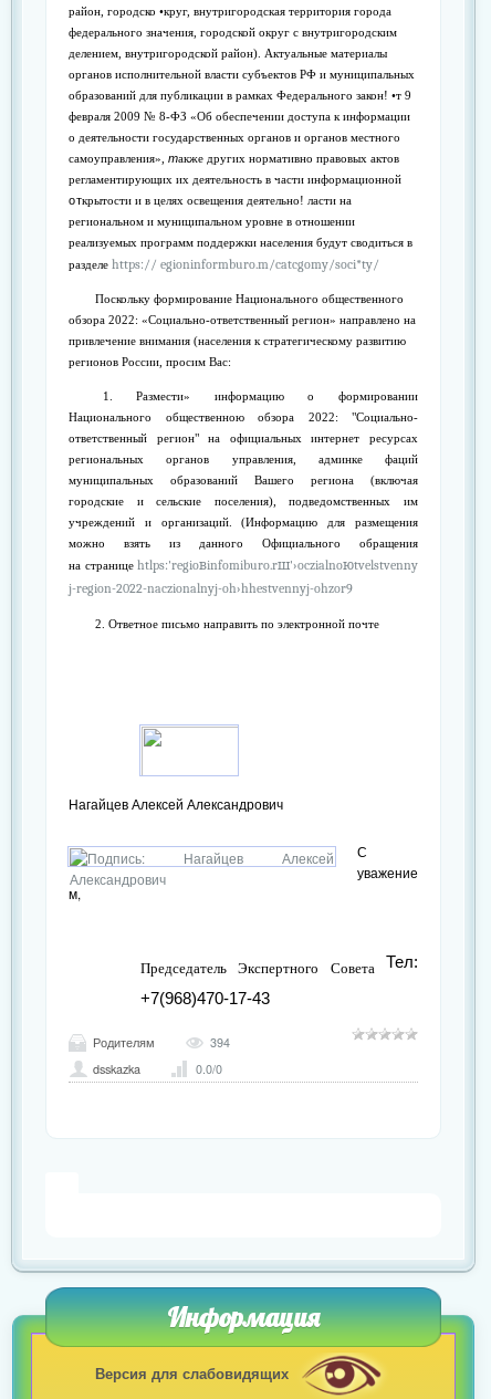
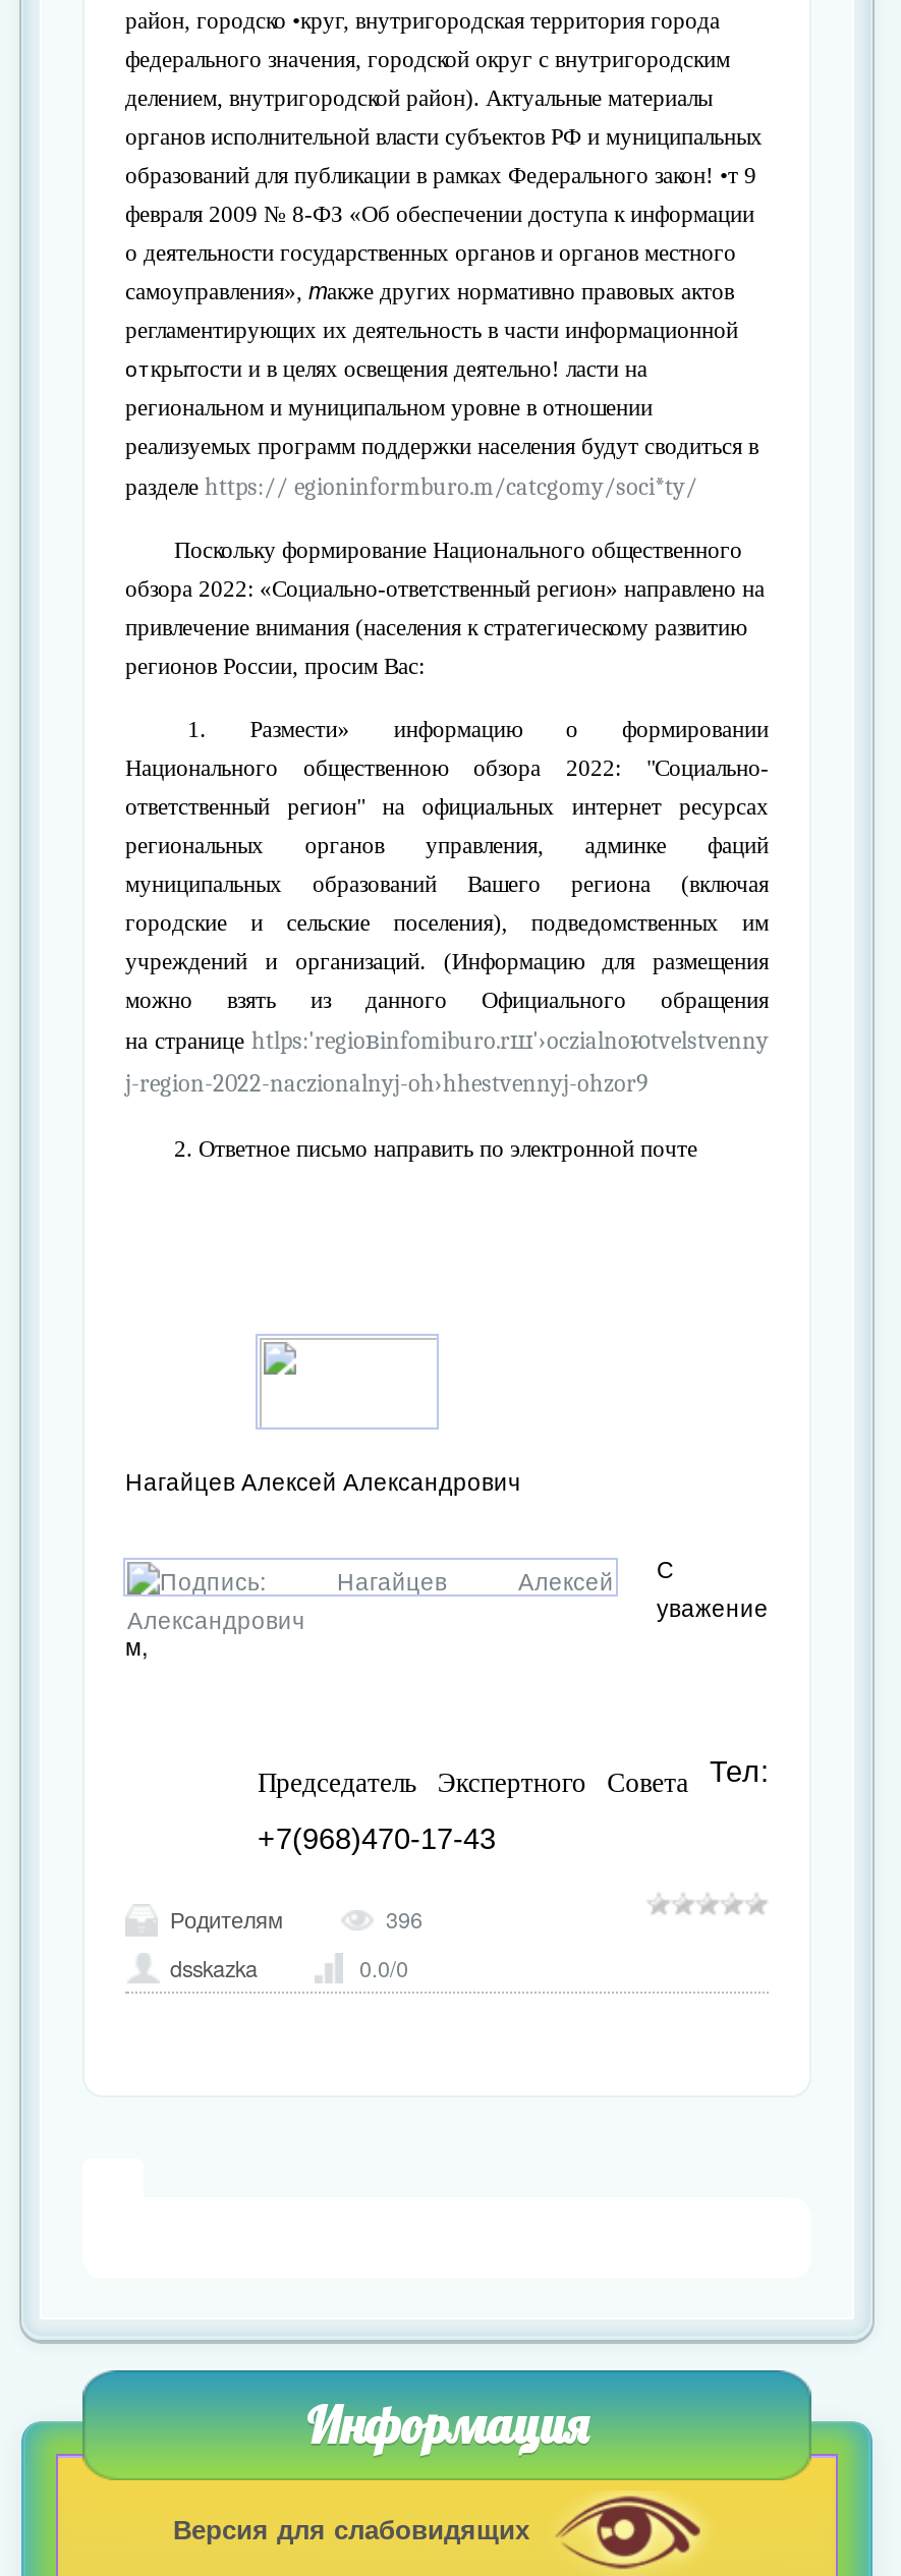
- 394
+ 396
